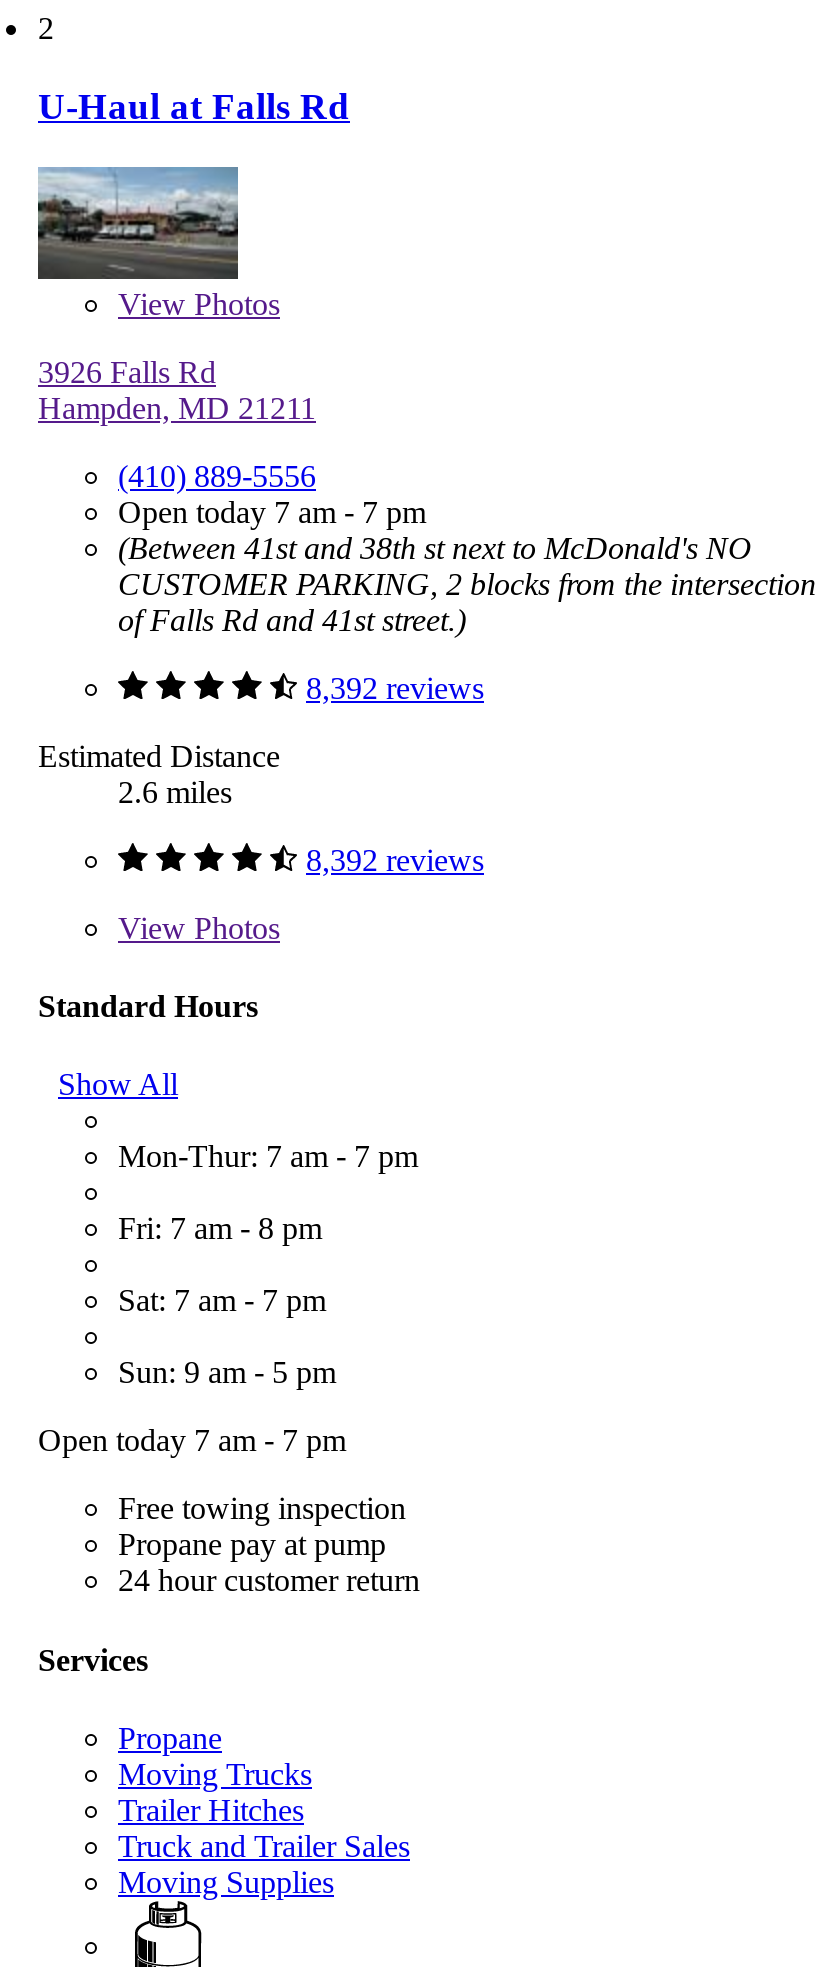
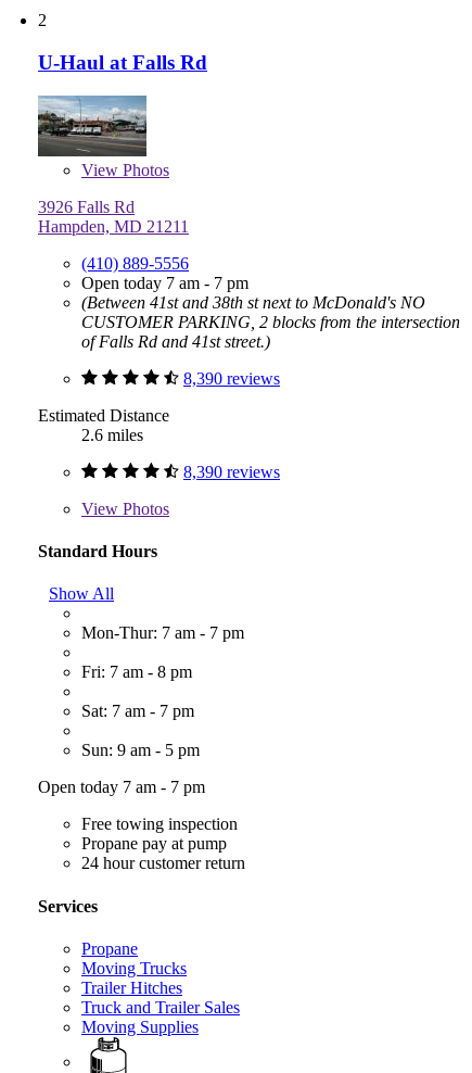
- 8,392 reviews
+ 8,390 reviews

- 8,392 reviews
+ 8,390 reviews
